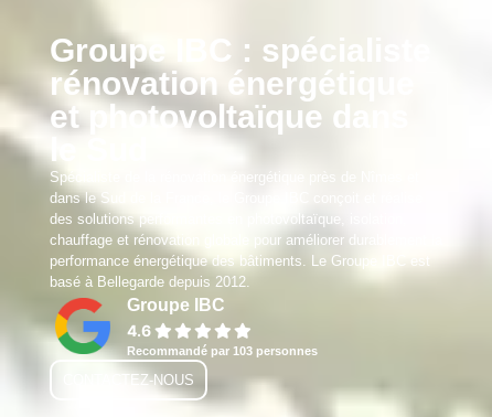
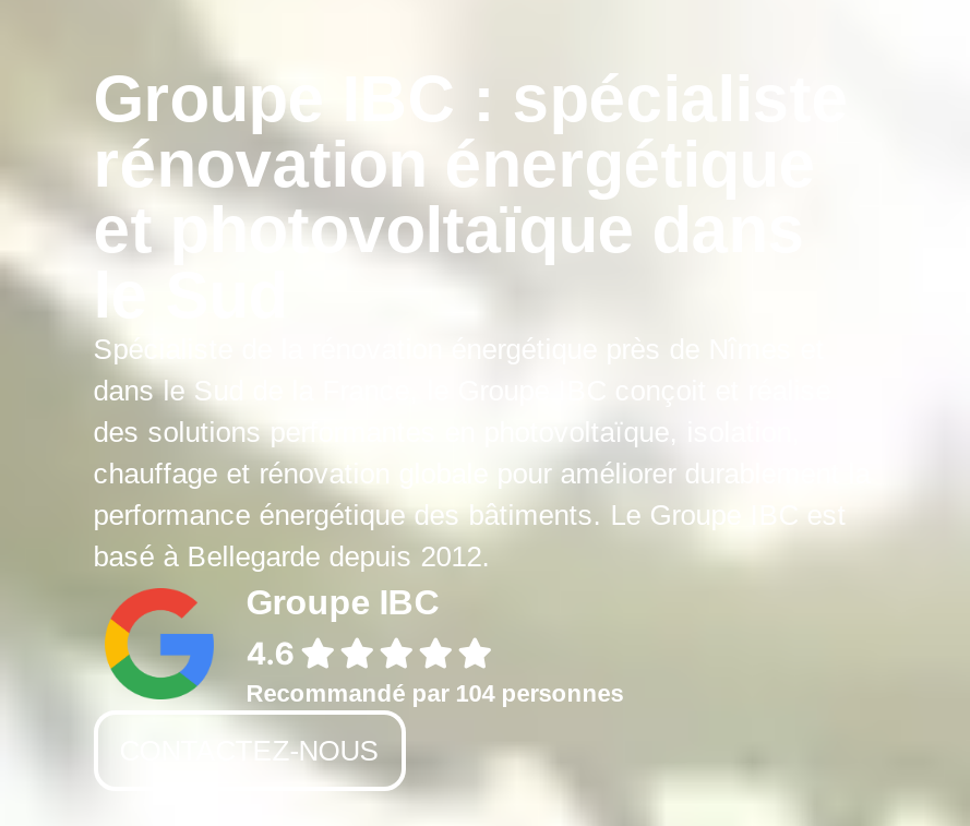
- Recommandé par 103 personnes
+ Recommandé par 104 personnes
